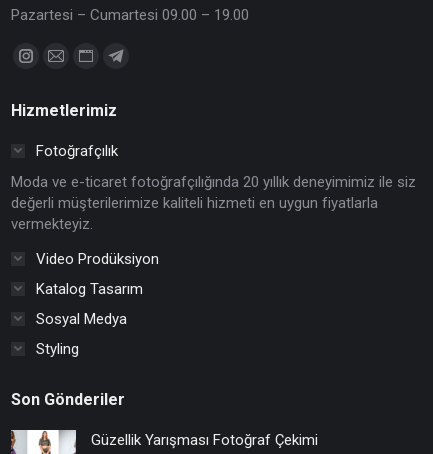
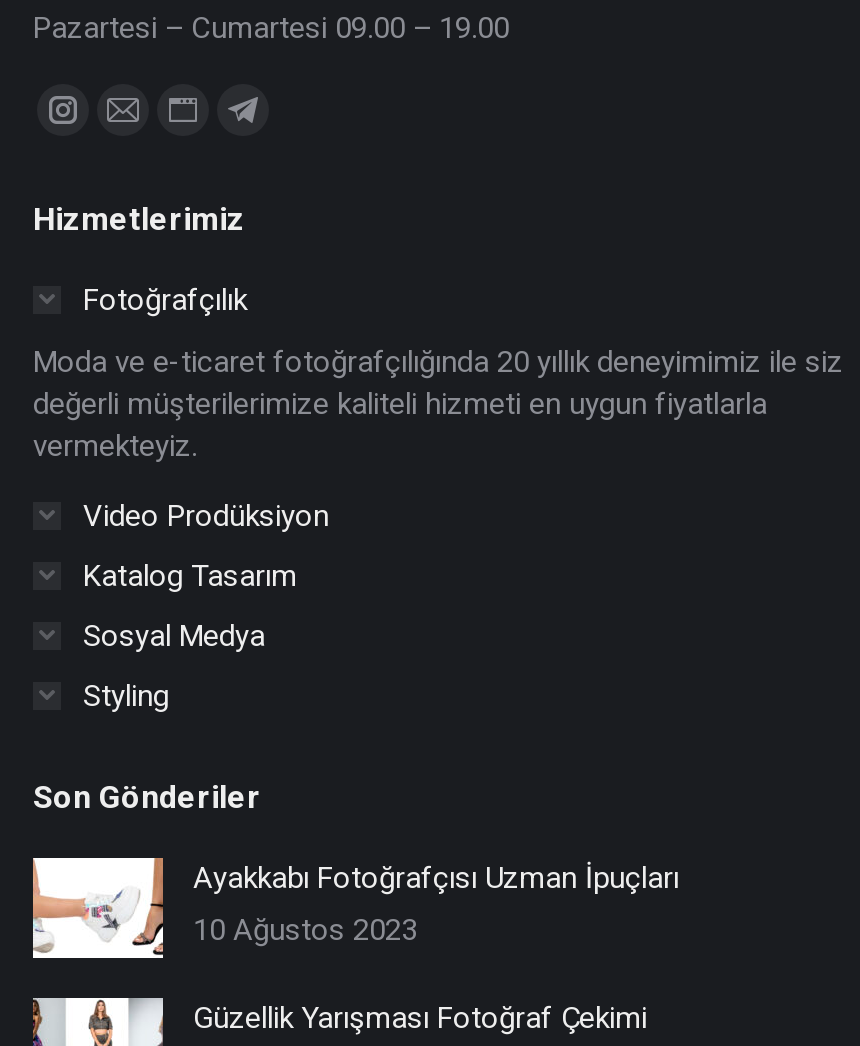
+ [image]
+ Ayakkabı Fotoğrafçısı Uzman İpuçları
+ 10 Ağustos 2023
